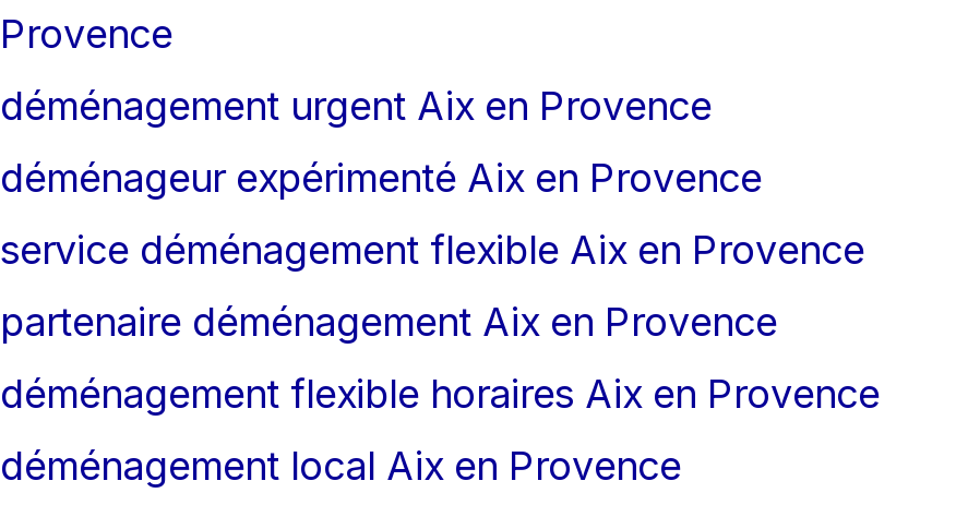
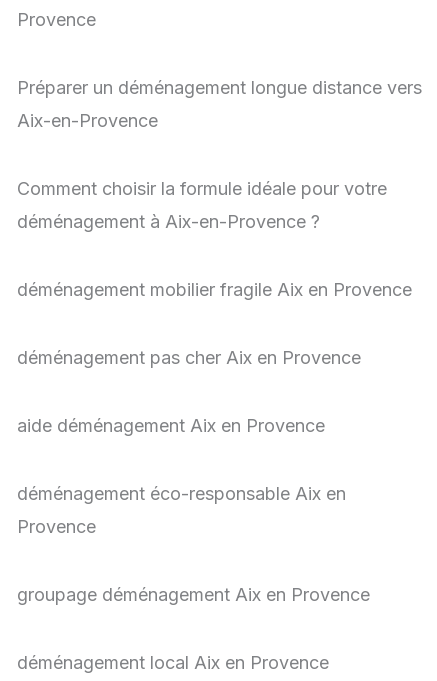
- déménagement urgent Aix en Provence
- déménageur expérimenté Aix en Provence
- service déménagement flexible Aix en Provence
- partenaire déménagement Aix en Provence
- déménagement flexible horaires Aix en Provence
+ Préparer un déménagement longue distance vers
+ Aix-en-Provence
+ Comment choisir la formule idéale pour votre
+ déménagement à Aix-en-Provence ?
+ déménagement mobilier fragile Aix en Provence
+ déménagement pas cher Aix en Provence
+ aide déménagement Aix en Provence
+ déménagement éco-responsable Aix en
+ Provence
+ groupage déménagement Aix en Provence
